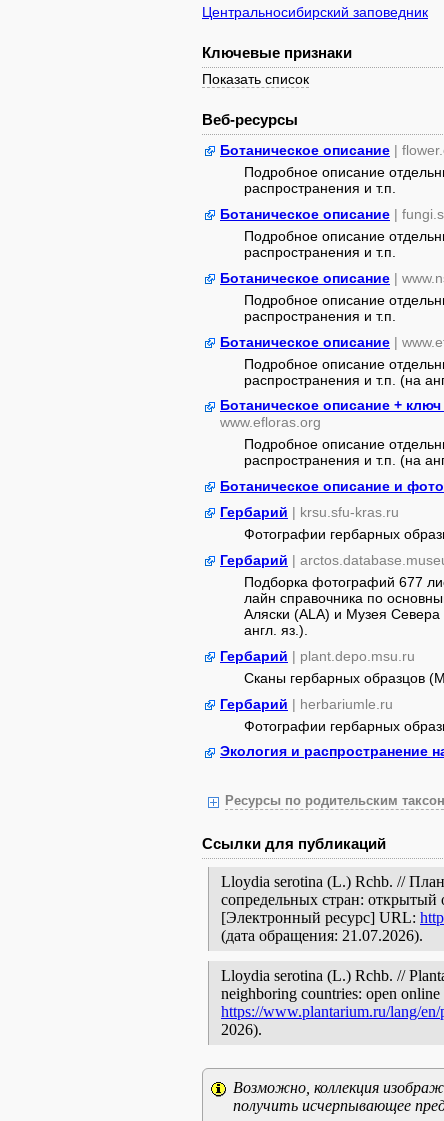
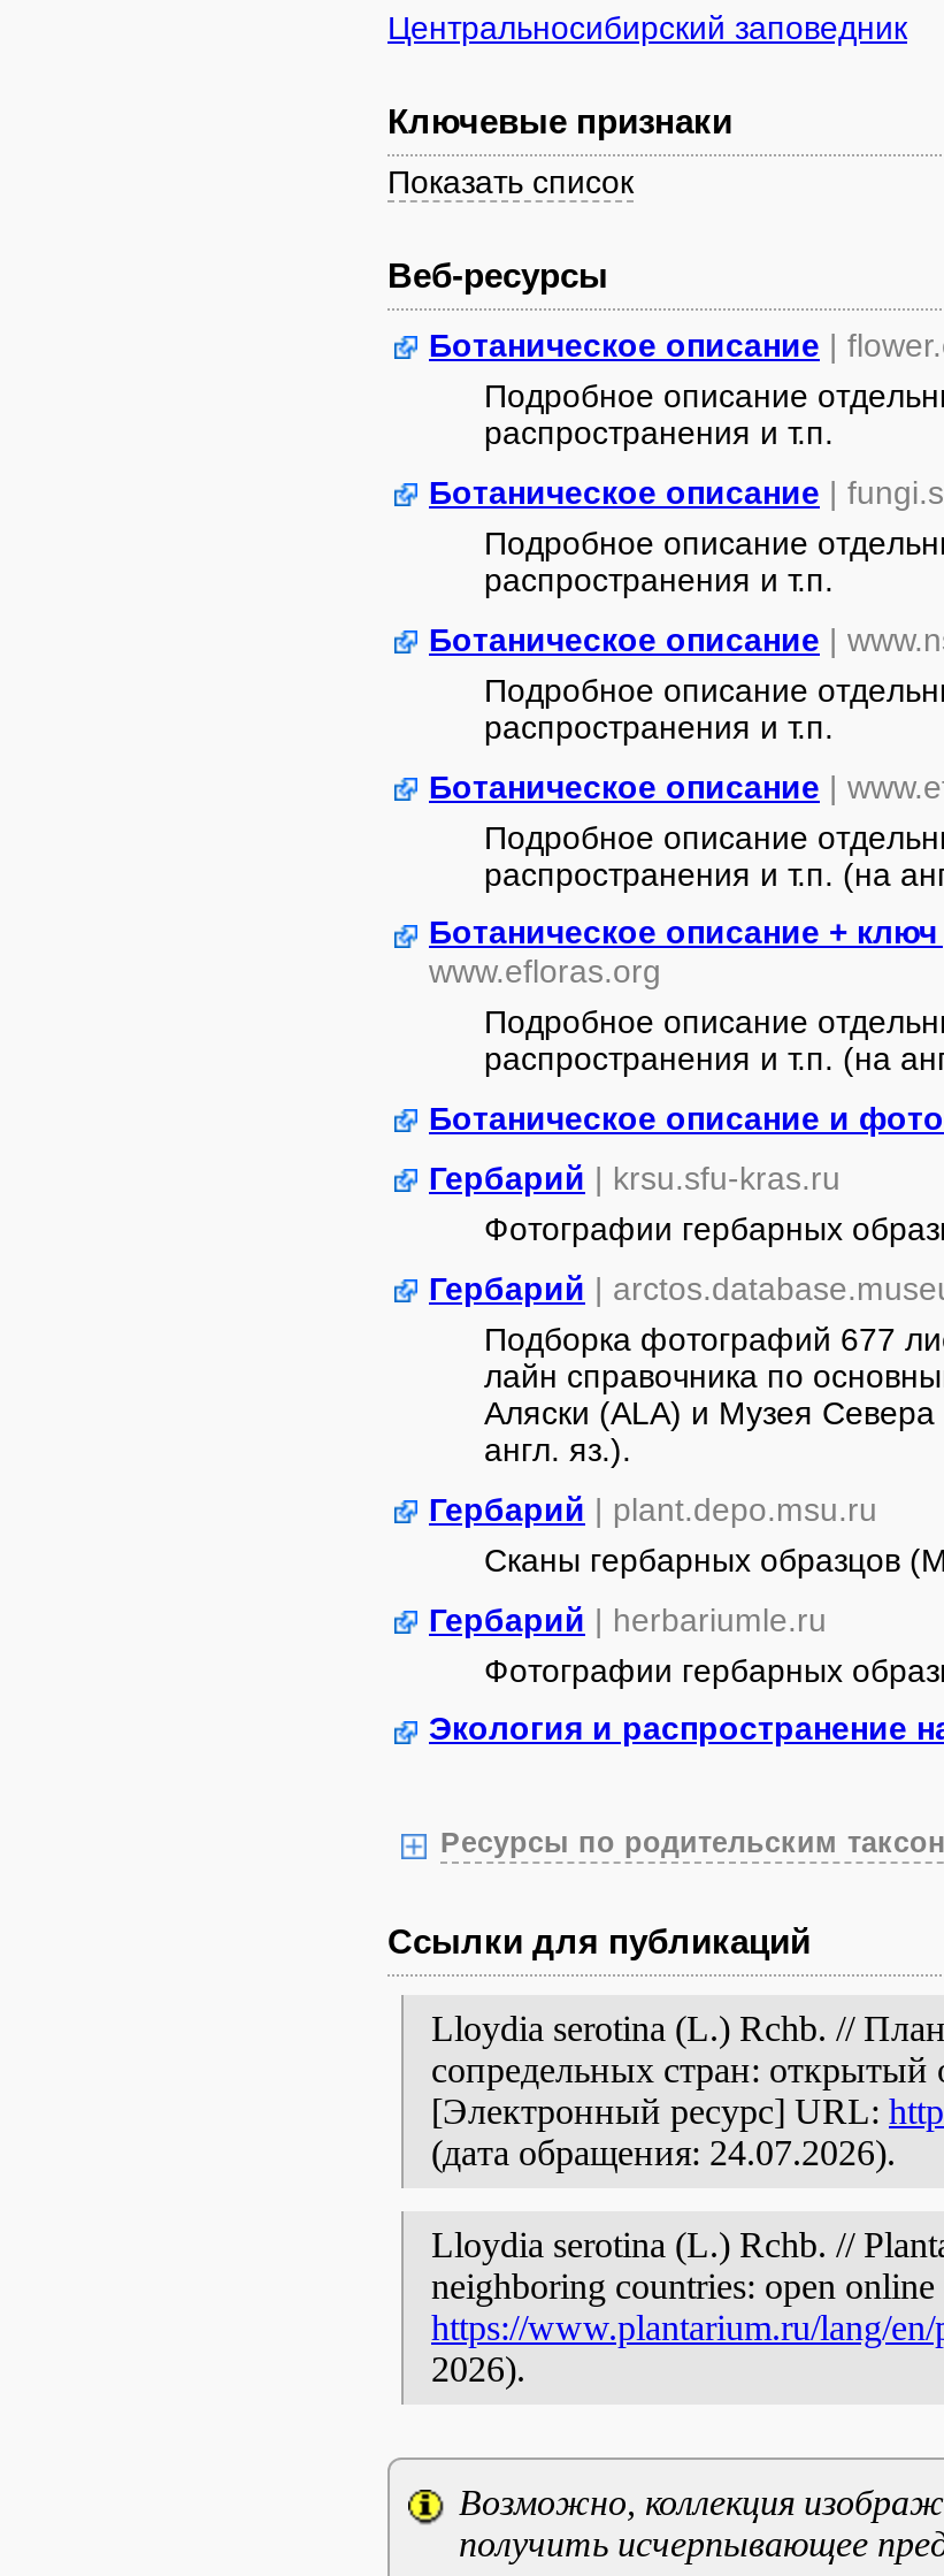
- (дата обращения: 21.07.2026).
+ (дата обращения: 24.07.2026).
